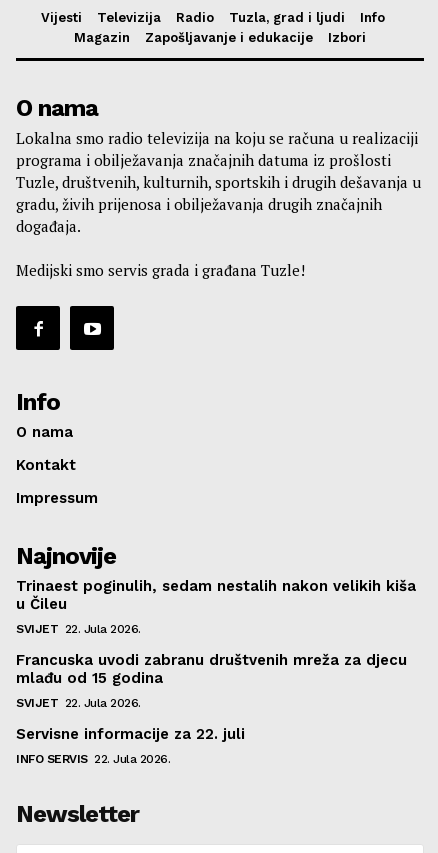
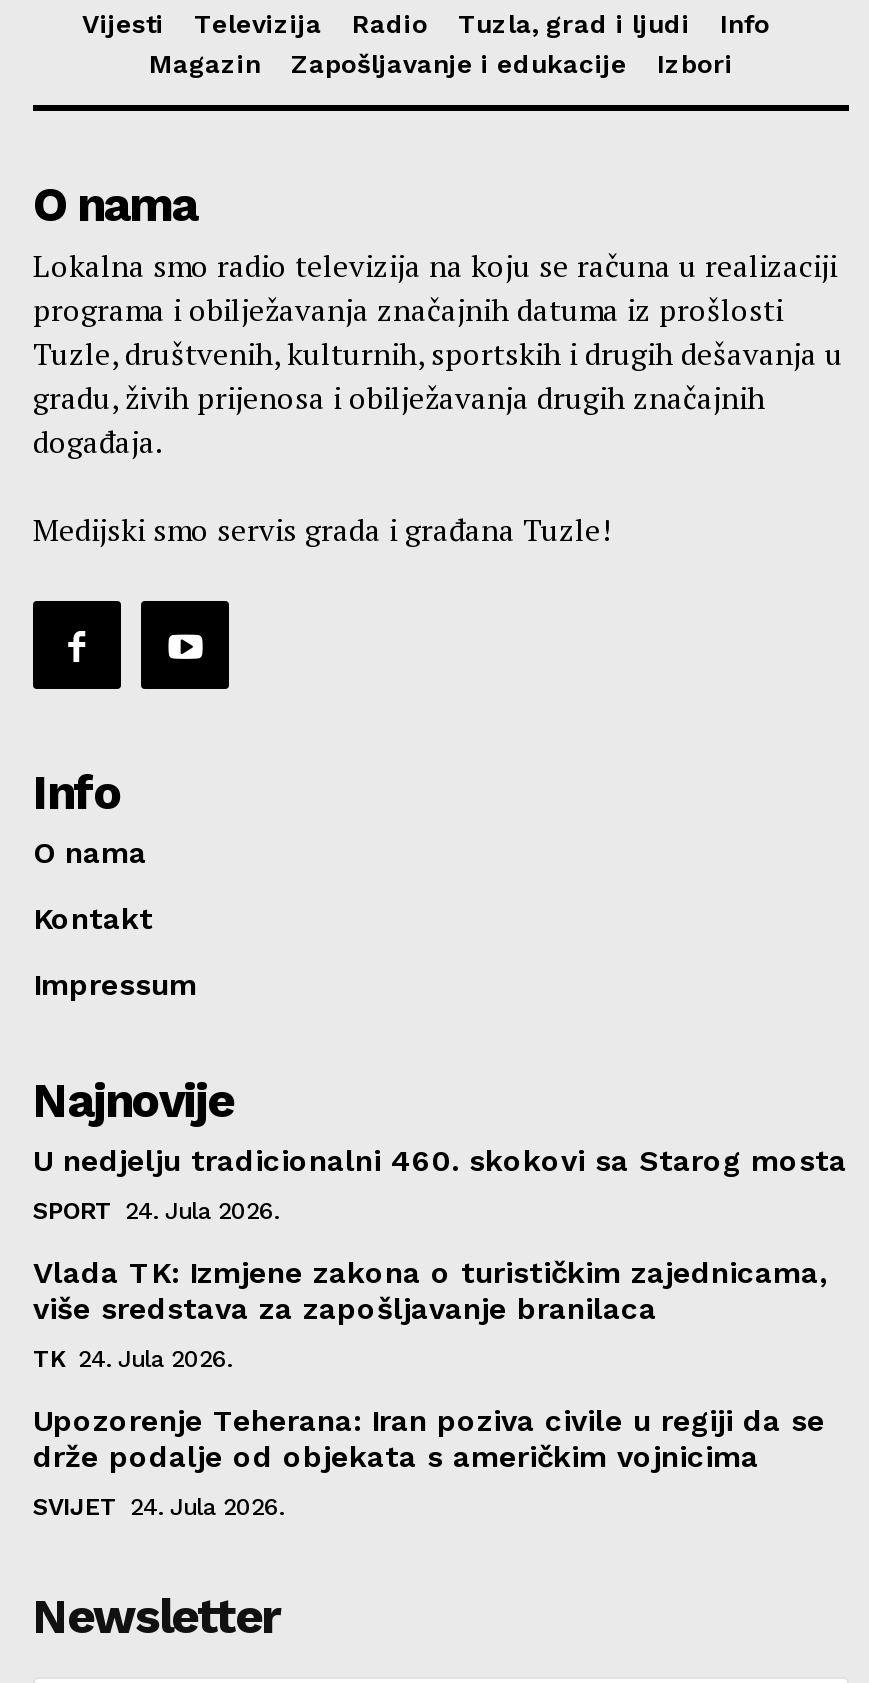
- Trinaest poginulih, sedam nestalih nakon velikih kiša
- u Čileu
+ U nedjelju tradicionalni 460. skokovi sa Starog mosta

- SVIJET 22. Jula 2026.
+ SPORT 24. Jula 2026.

- Francuska uvodi zabranu društvenih mreža za djecu
- mlađu od 15 godina
+ Vlada TK: Izmjene zakona o turističkim zajednicama,
+ više sredstava za zapošljavanje branilaca

- SVIJET 22. Jula 2026.
+ TK 24. Jula 2026.

- Servisne informacije za 22. juli
+ Upozorenje Teherana: Iran poziva civile u regiji da se
+ drže podalje od objekata s američkim vojnicima

- INFO SERVIS 22. Jula 2026.
+ SVIJET 24. Jula 2026.
